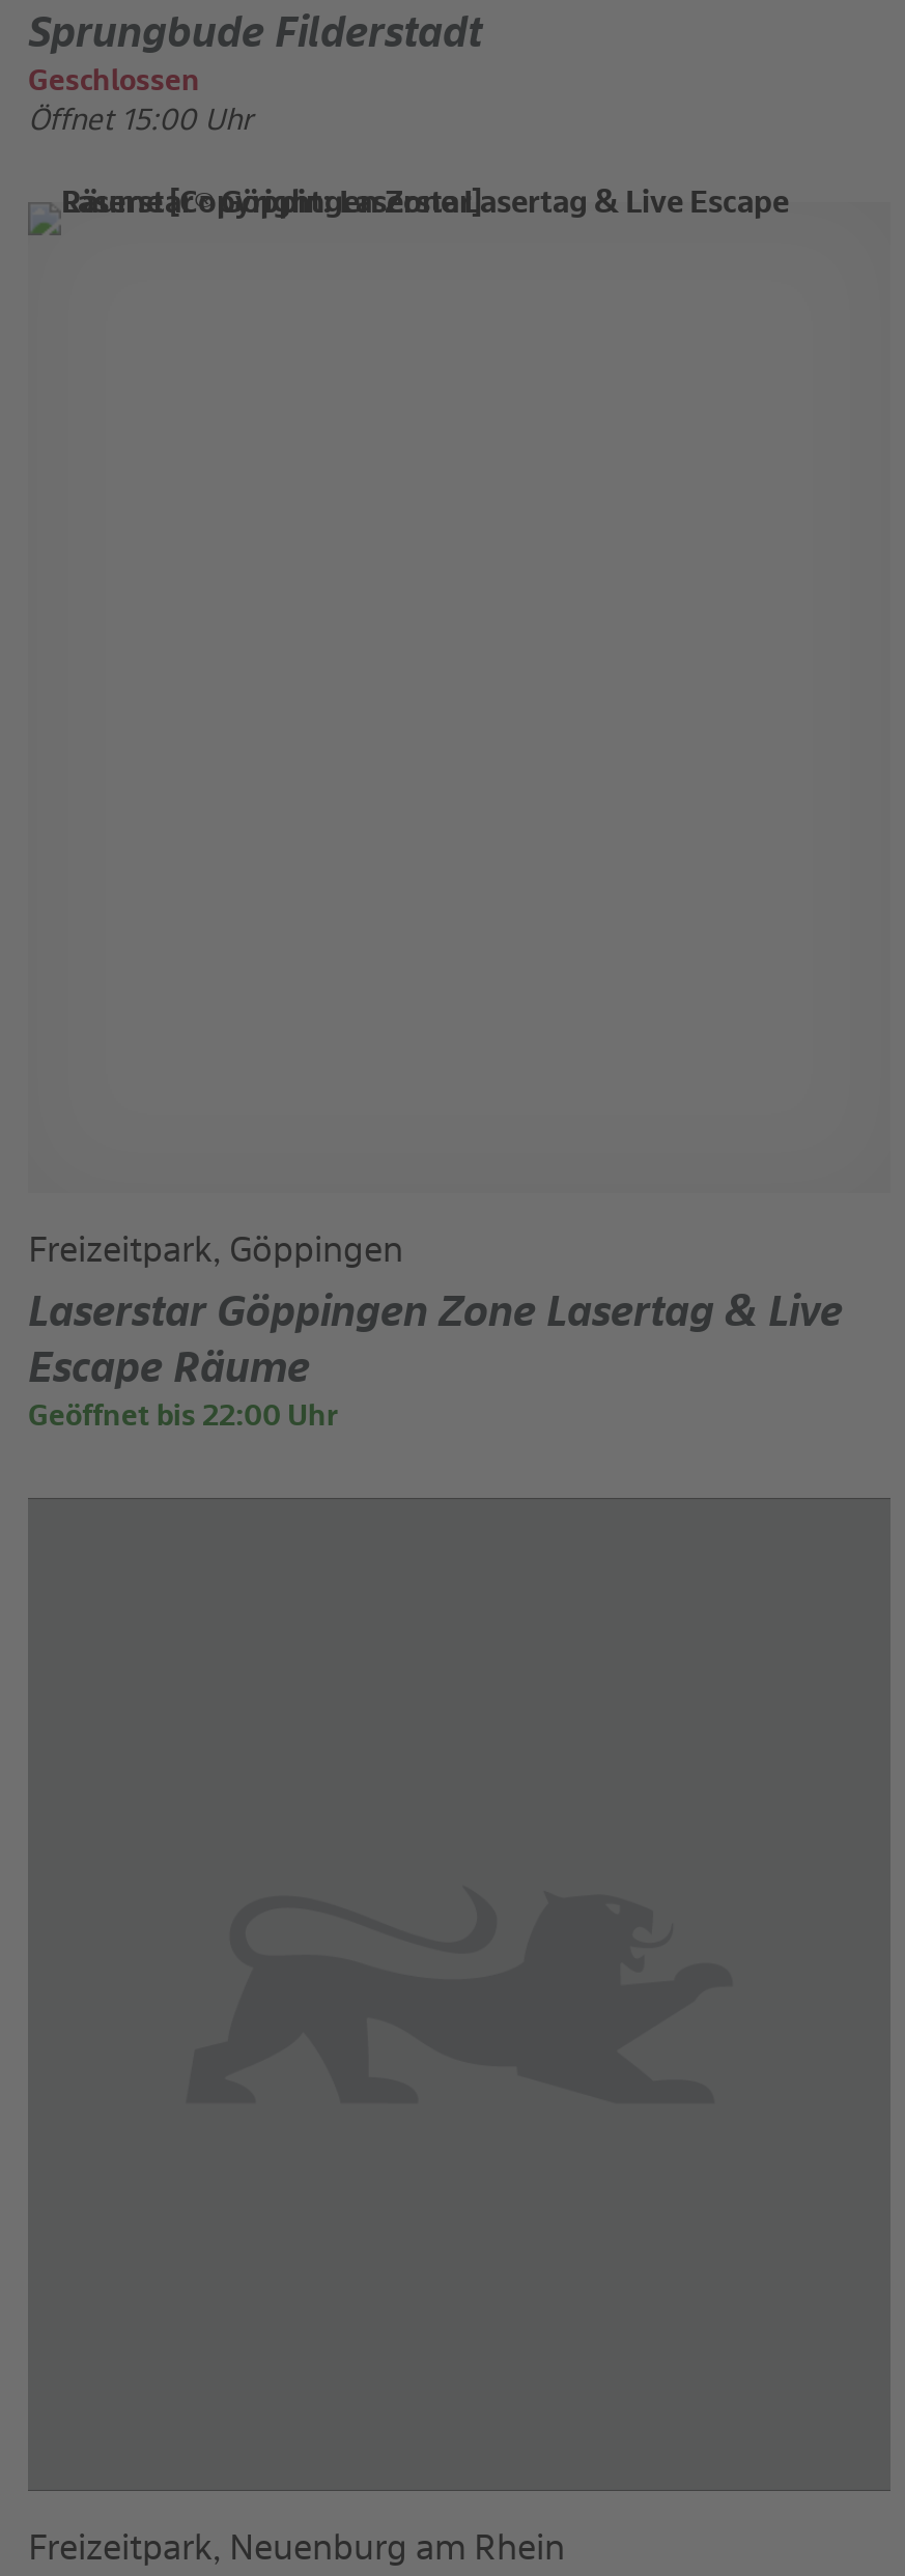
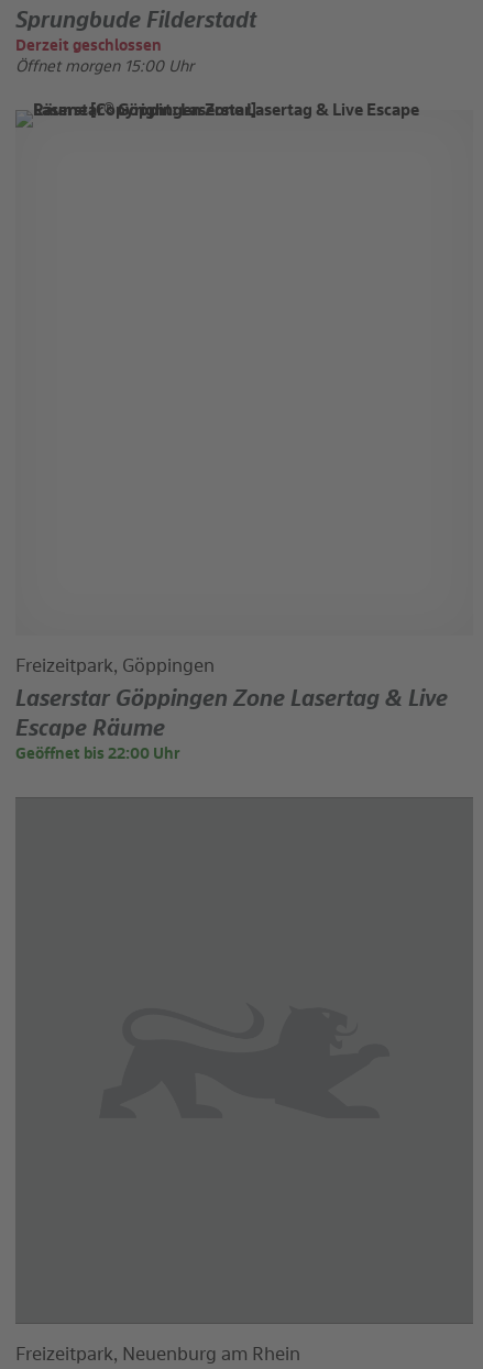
- Geschlossen
- Öffnet 15:00 Uhr
+ Derzeit geschlossen
+ Öffnet morgen 15:00 Uhr
